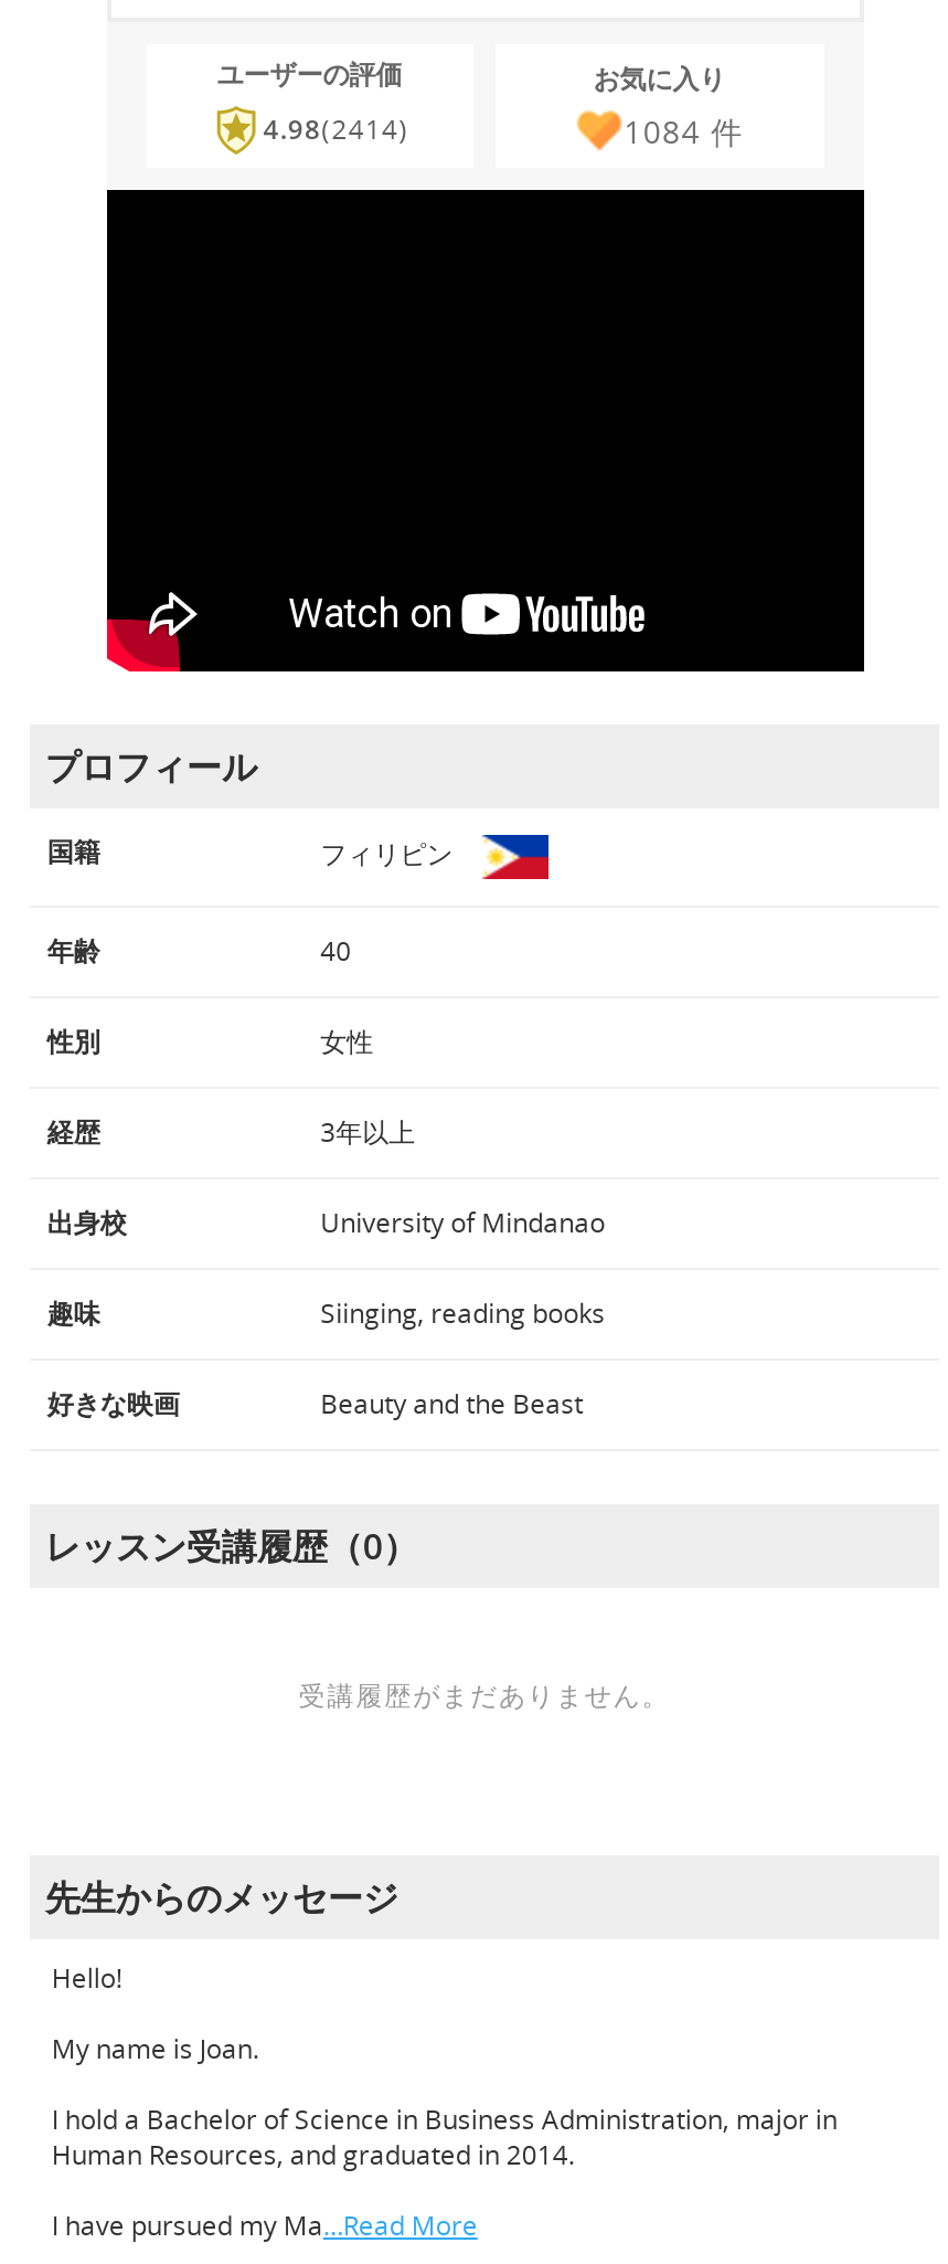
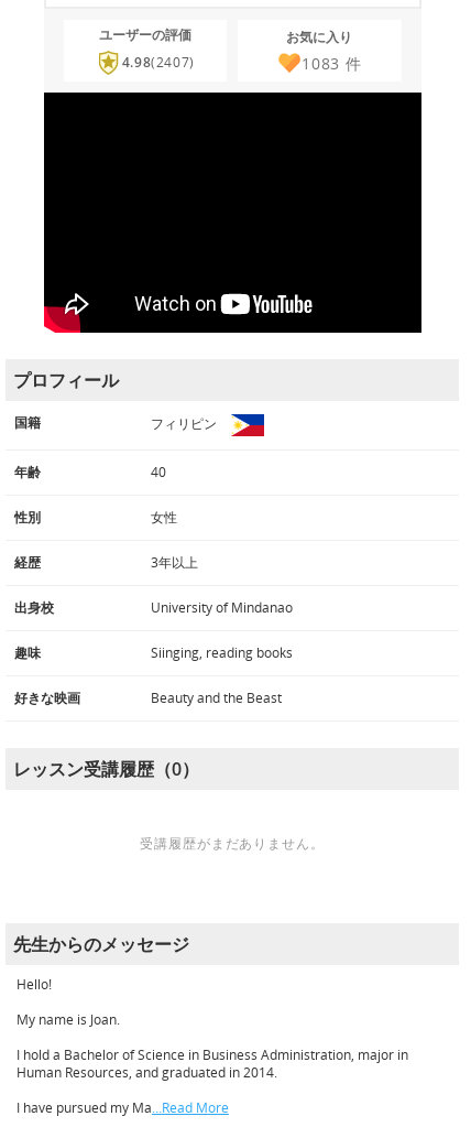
- 4.98(2414)
+ 4.98(2407)

- 1084件
+ 1083件
